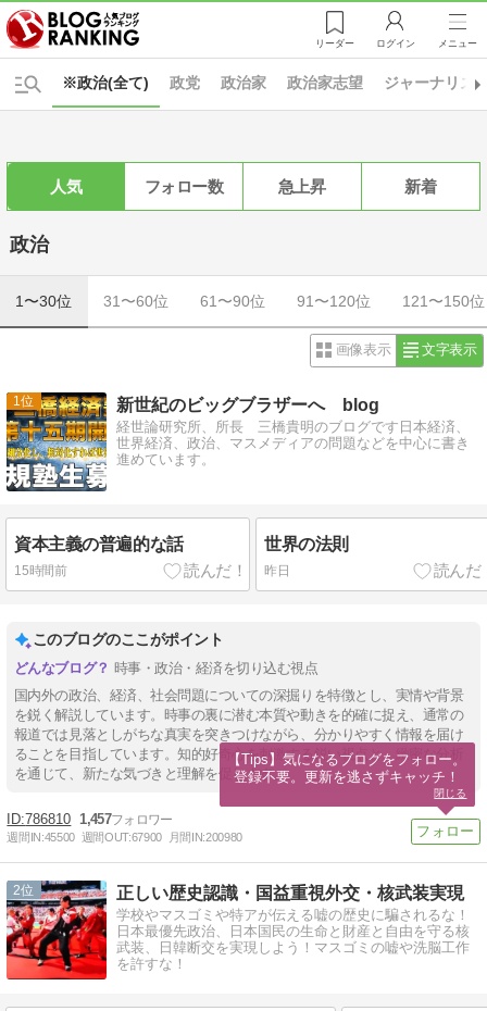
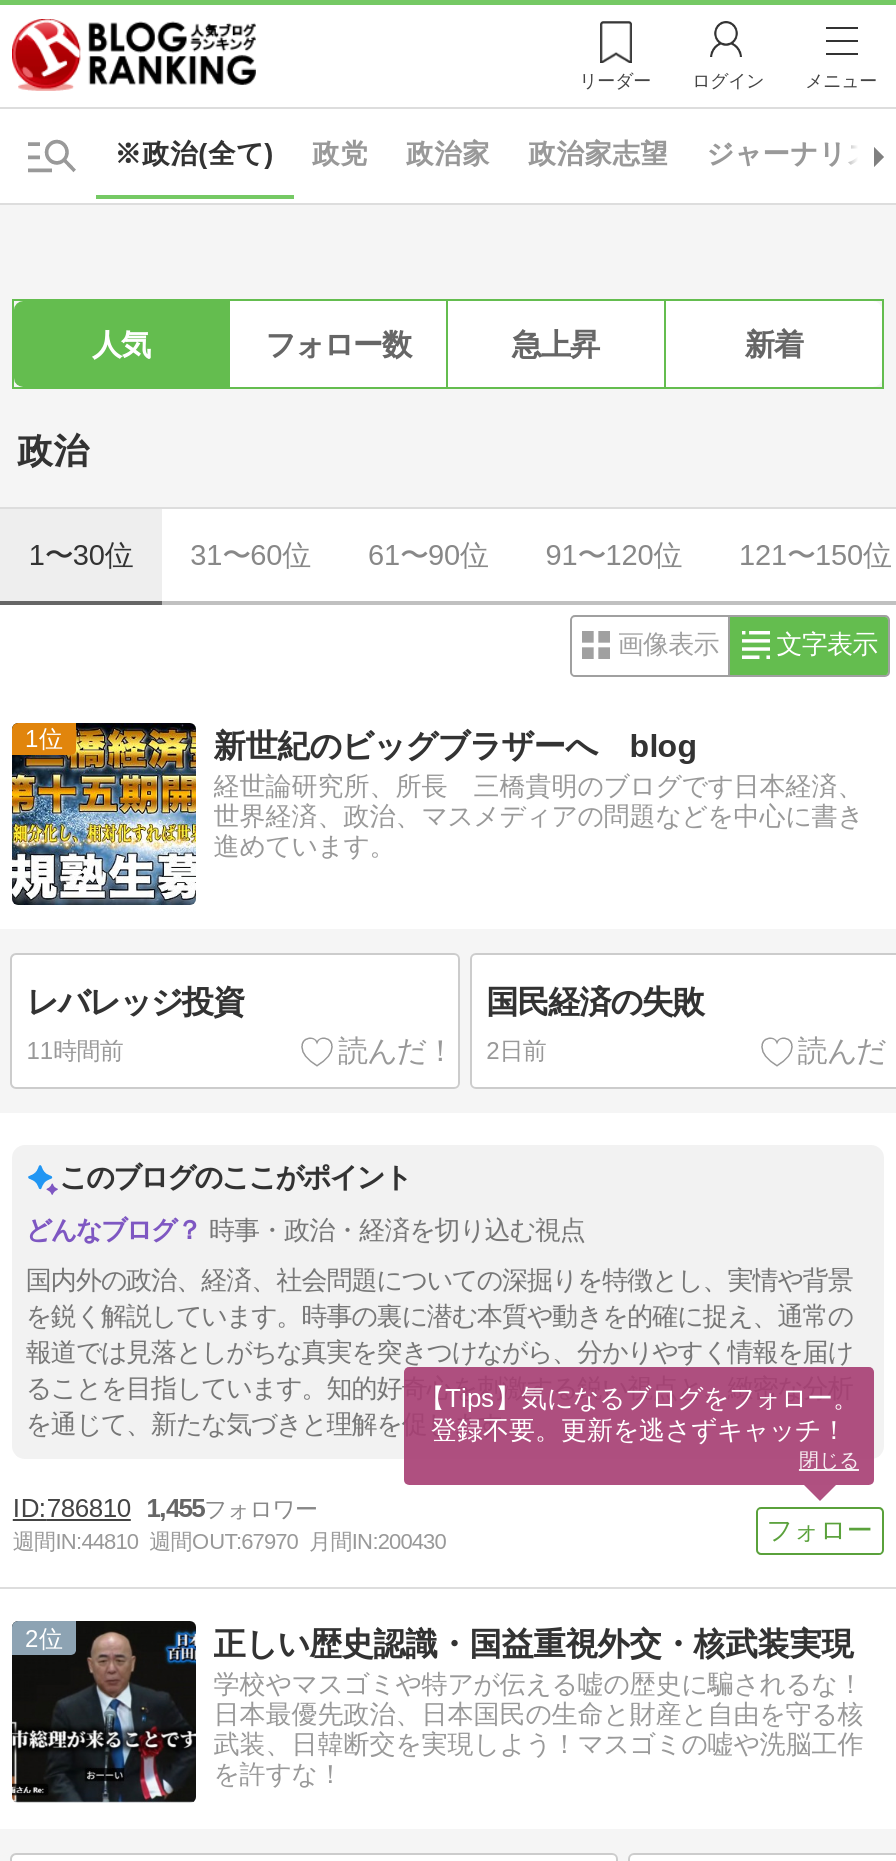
- 資本主義の普遍的な話
+ レバレッジ投資

- 世界の法則
+ 国民経済の失敗

- 15時間前
+ 11時間前

- 昨日
+ 2日前

- 786810 1,457
+ 786810 1,455

- 週間IN:45500 週間OUT:67900 月間IN:200980
+ 週間IN:44810 週間OUT:67970 月間IN:200430

- [image]
+ [image]
